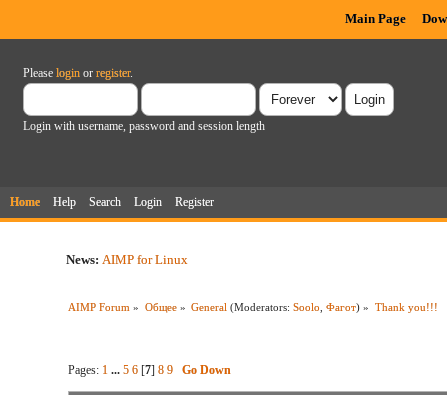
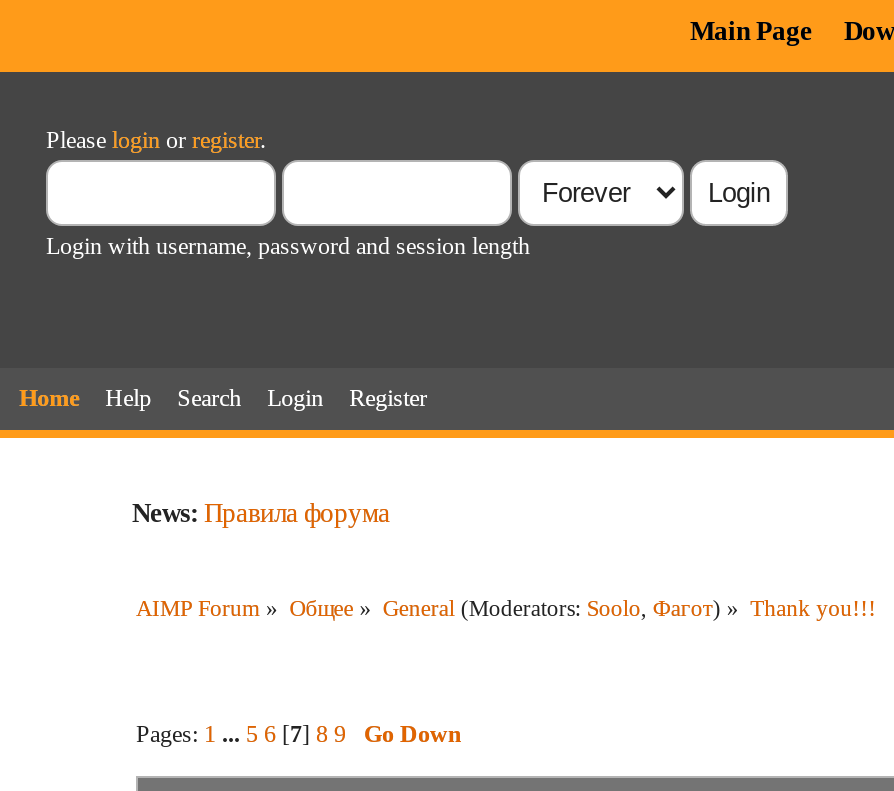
- News: AIMP for Linux
+ News: Правила форума
